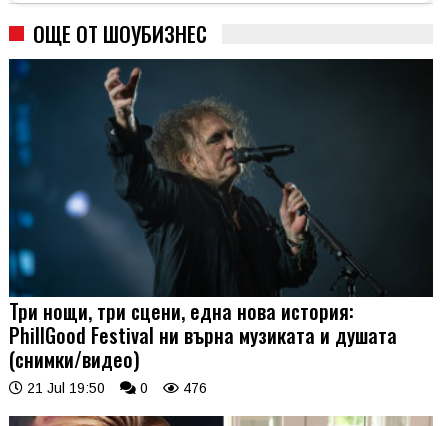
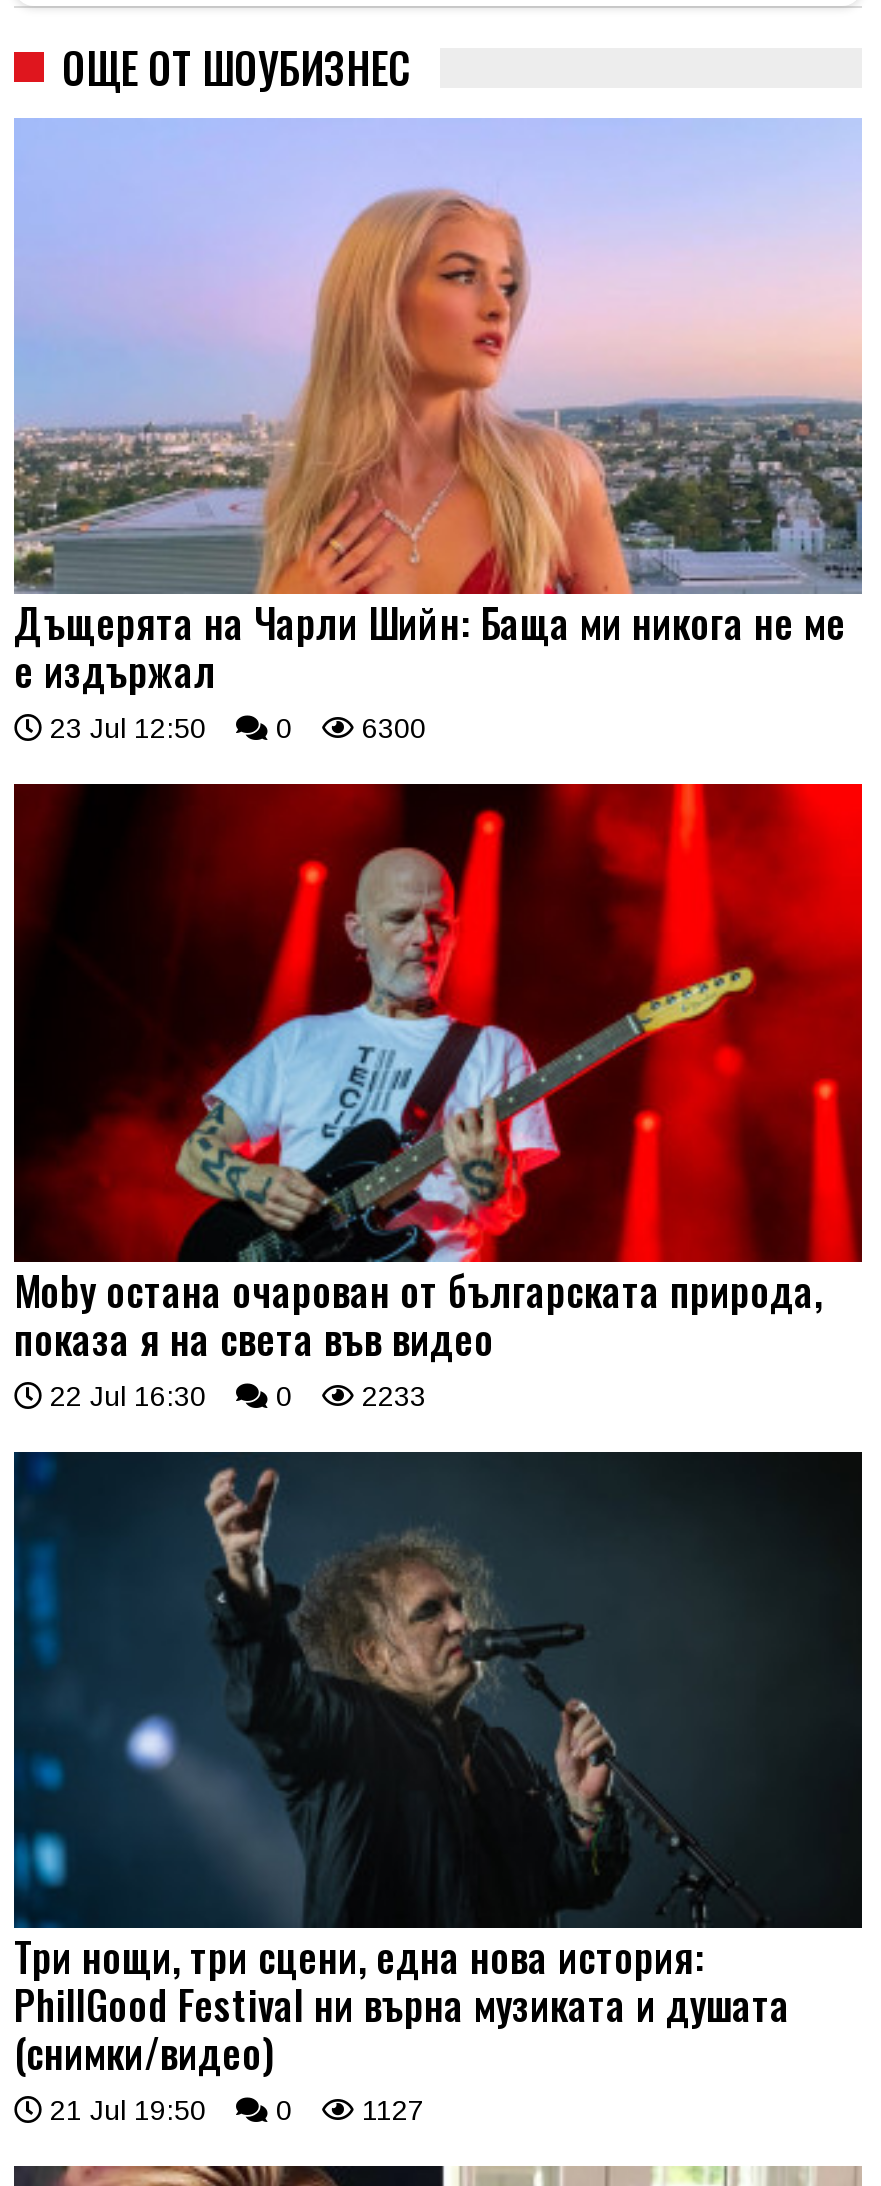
+ [image]
+ Дъщерята на Чарли Шийн: Баща ми никога не ме
+ е издържал
+ 23 Jul 12:50
+ 0
+ 6300

+ [image]
+ Moby остана очарован от българската природа,
+ показа я на света във видео
+ 22 Jul 16:30
+ 0
+ 2233

- 21 Jul 19:50 0 476
+ 21 Jul 19:50 0 1127
